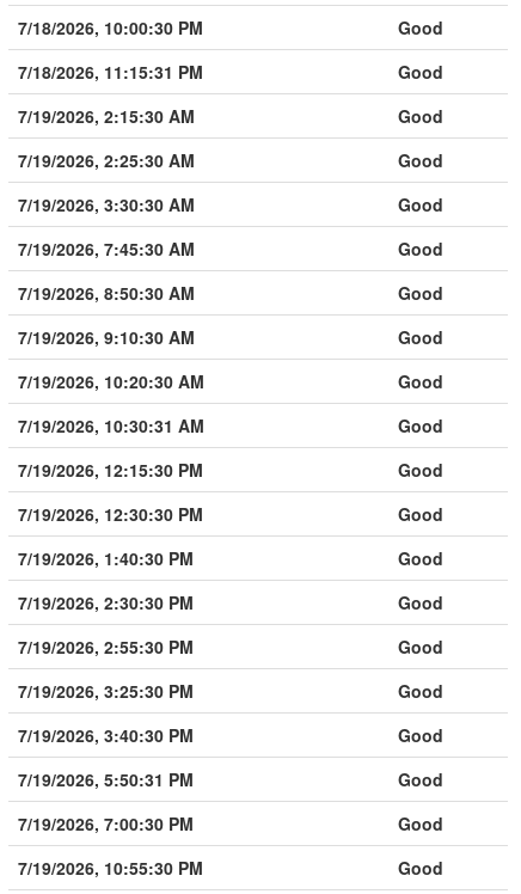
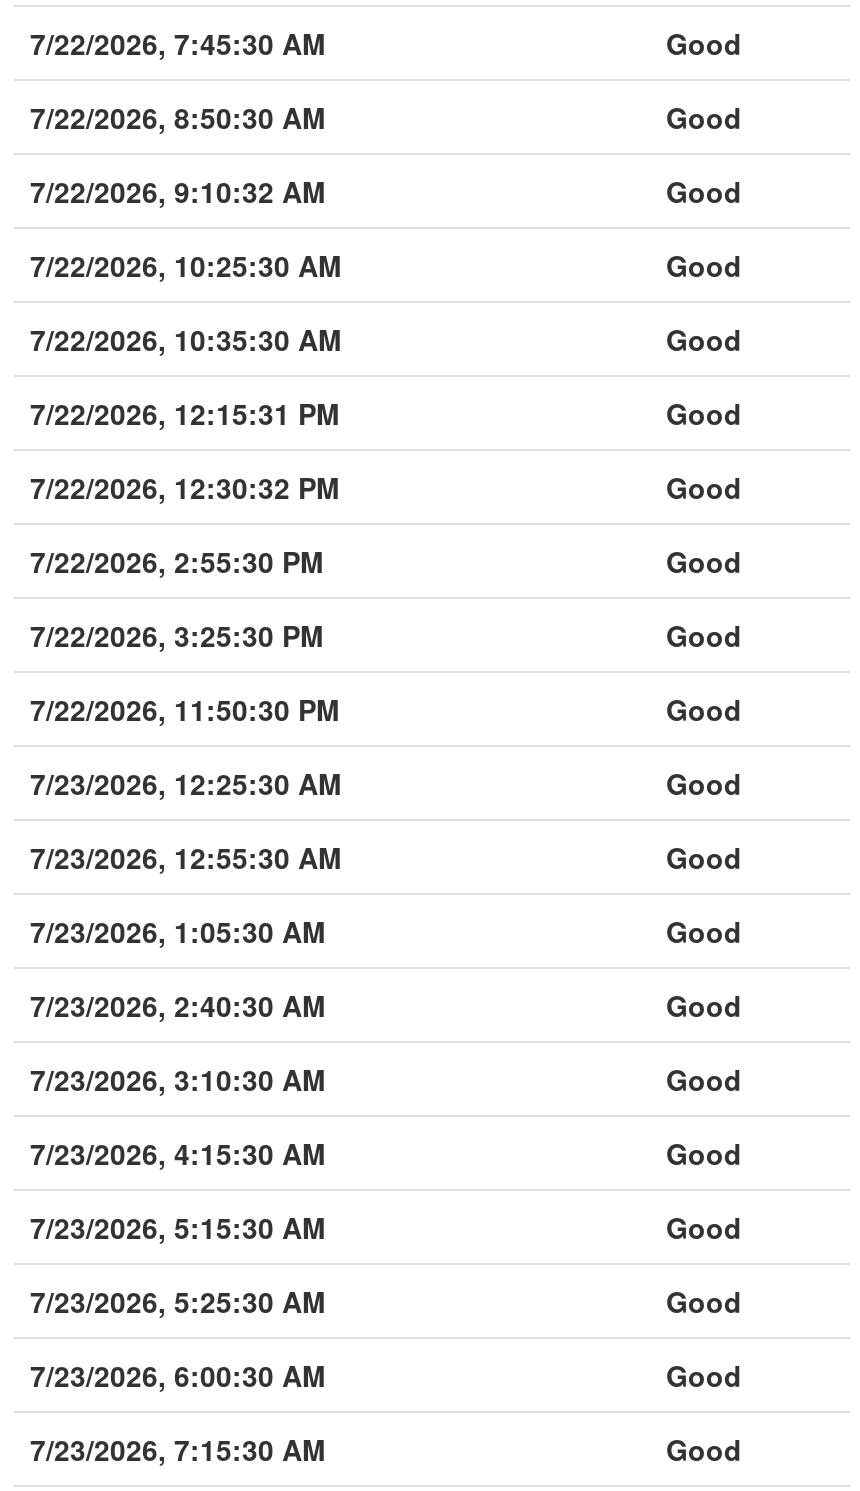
- 7/18/2026, 10:00:30 PM
+ 7/22/2026, 7:45:30 AM

- 7/18/2026, 11:15:31 PM
+ 7/22/2026, 8:50:30 AM

- 7/19/2026, 2:15:30 AM
+ 7/22/2026, 9:10:32 AM

- 7/19/2026, 2:25:30 AM
+ 7/22/2026, 10:25:30 AM

- 7/19/2026, 3:30:30 AM
+ 7/22/2026, 10:35:30 AM

- 7/19/2026, 7:45:30 AM
+ 7/22/2026, 12:15:31 PM

- 7/19/2026, 8:50:30 AM
+ 7/22/2026, 12:30:32 PM

- 7/19/2026, 9:10:30 AM
+ 7/22/2026, 2:55:30 PM

- 7/19/2026, 10:20:30 AM
+ 7/22/2026, 3:25:30 PM

- 7/19/2026, 10:30:31 AM
+ 7/22/2026, 11:50:30 PM

- 7/19/2026, 12:15:30 PM
+ 7/23/2026, 12:25:30 AM

- 7/19/2026, 12:30:30 PM
+ 7/23/2026, 12:55:30 AM

- 7/19/2026, 1:40:30 PM
+ 7/23/2026, 1:05:30 AM

- 7/19/2026, 2:30:30 PM
+ 7/23/2026, 2:40:30 AM

- 7/19/2026, 2:55:30 PM
+ 7/23/2026, 3:10:30 AM

- 7/19/2026, 3:25:30 PM
+ 7/23/2026, 4:15:30 AM

- 7/19/2026, 3:40:30 PM
+ 7/23/2026, 5:15:30 AM

- 7/19/2026, 5:50:31 PM
+ 7/23/2026, 5:25:30 AM

- 7/19/2026, 7:00:30 PM
+ 7/23/2026, 6:00:30 AM

- 7/19/2026, 10:55:30 PM
+ 7/23/2026, 7:15:30 AM
